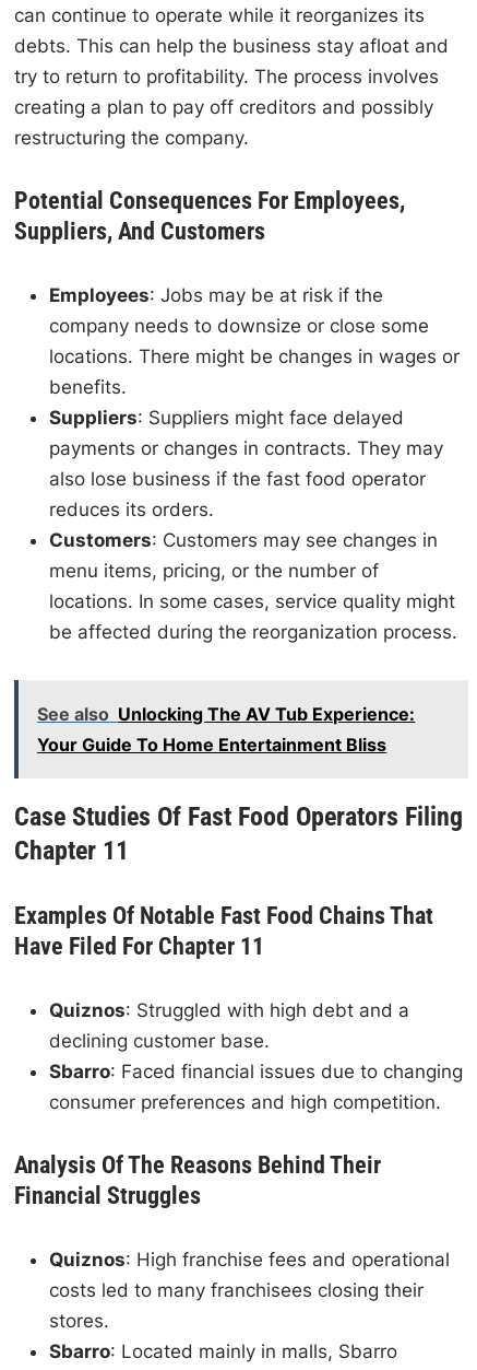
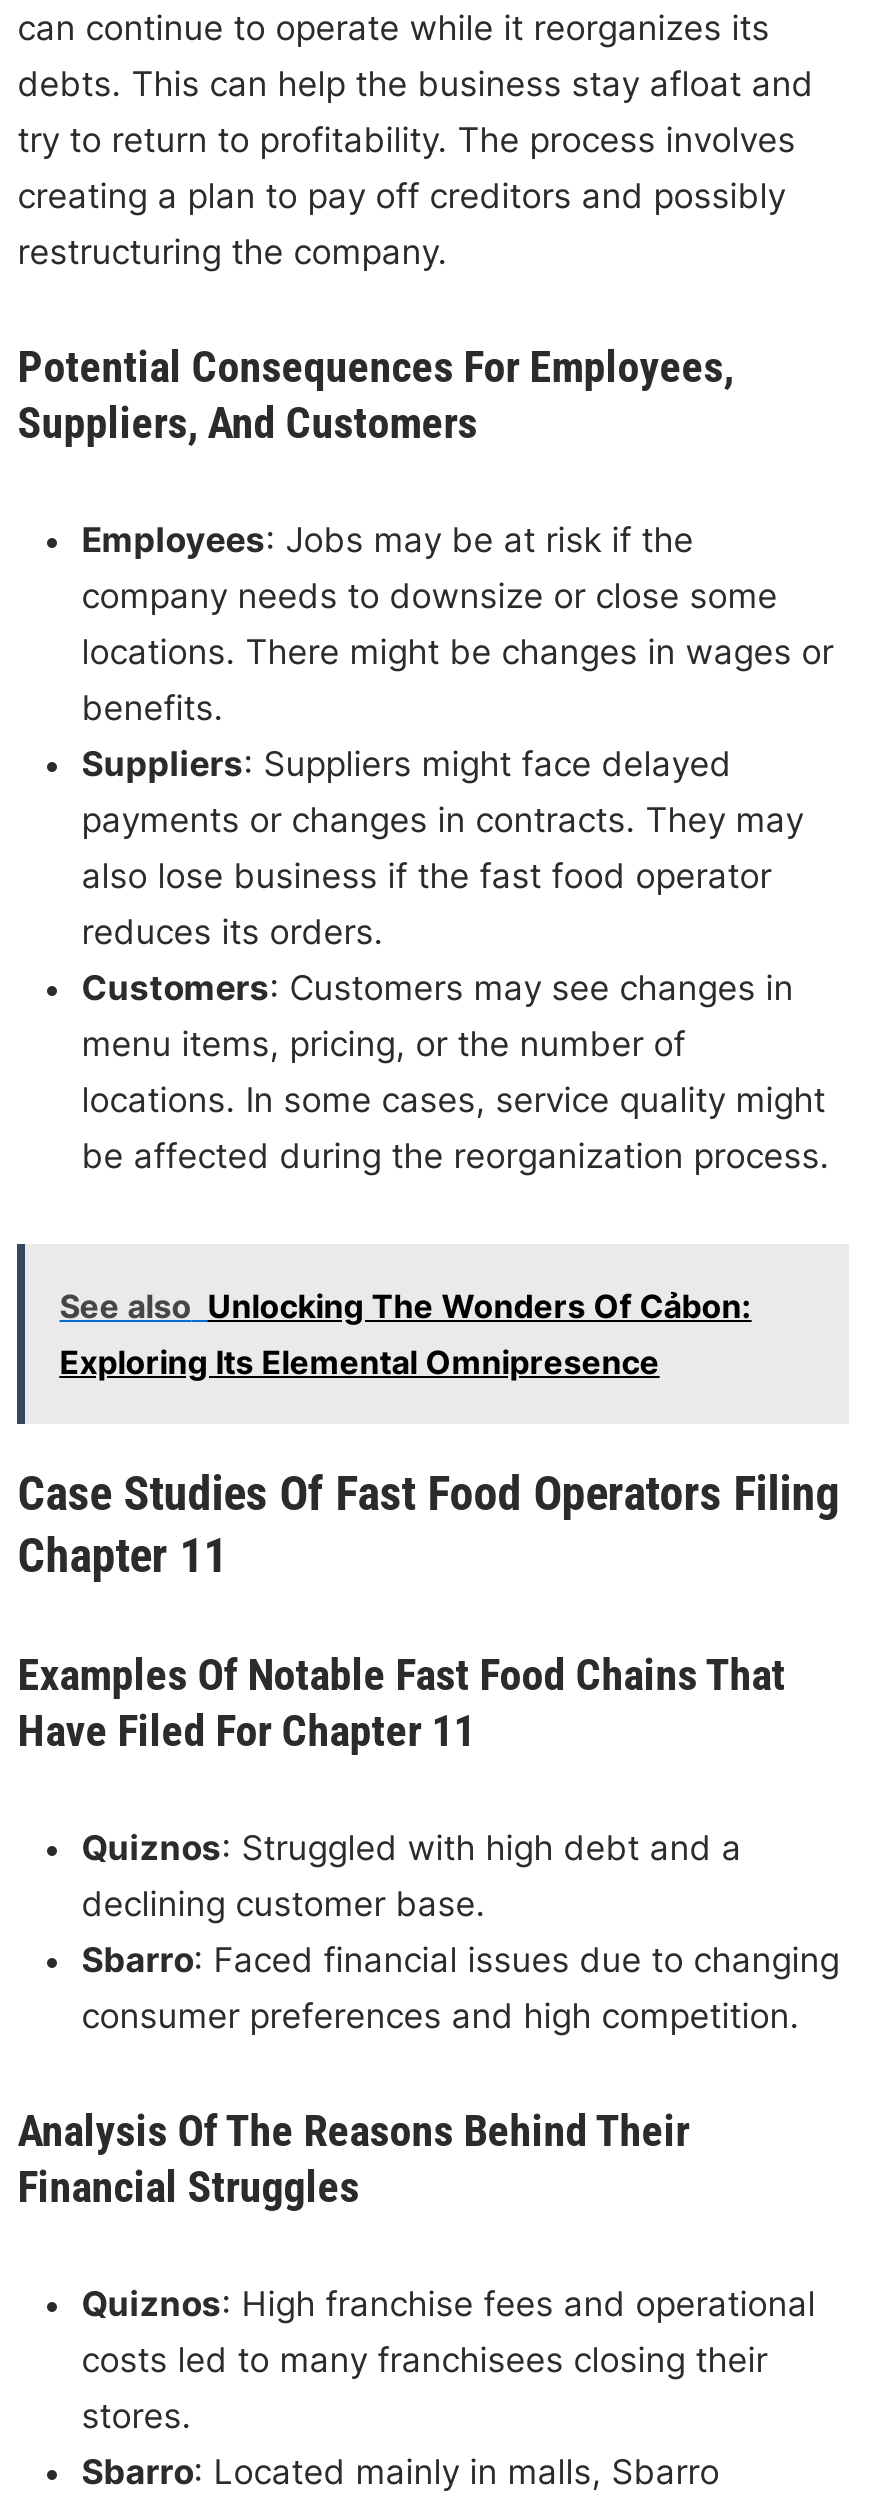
- See also Unlocking The AV Tub Experience:
- Your Guide To Home Entertainment Bliss
+ See also Unlocking The Wonders Of Cảbon:
+ Exploring Its Elemental Omnipresence
